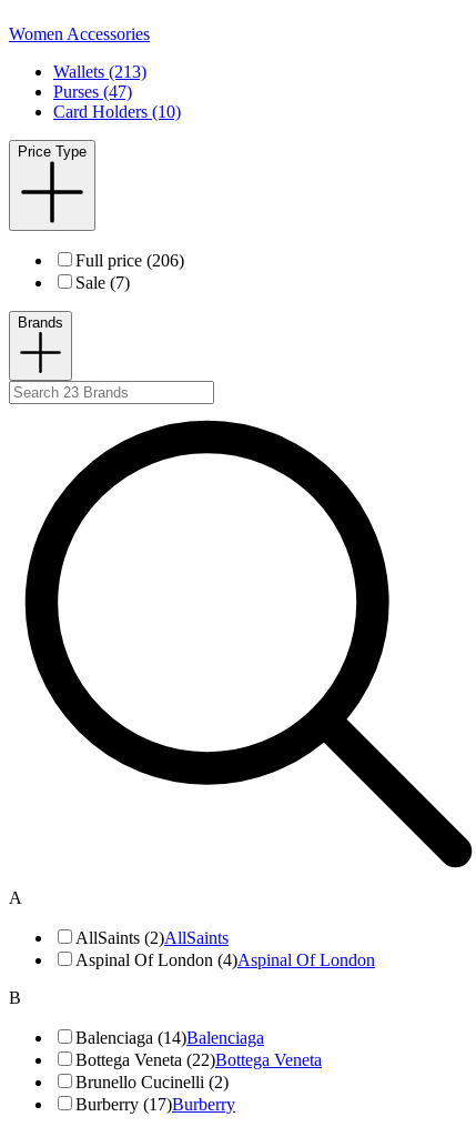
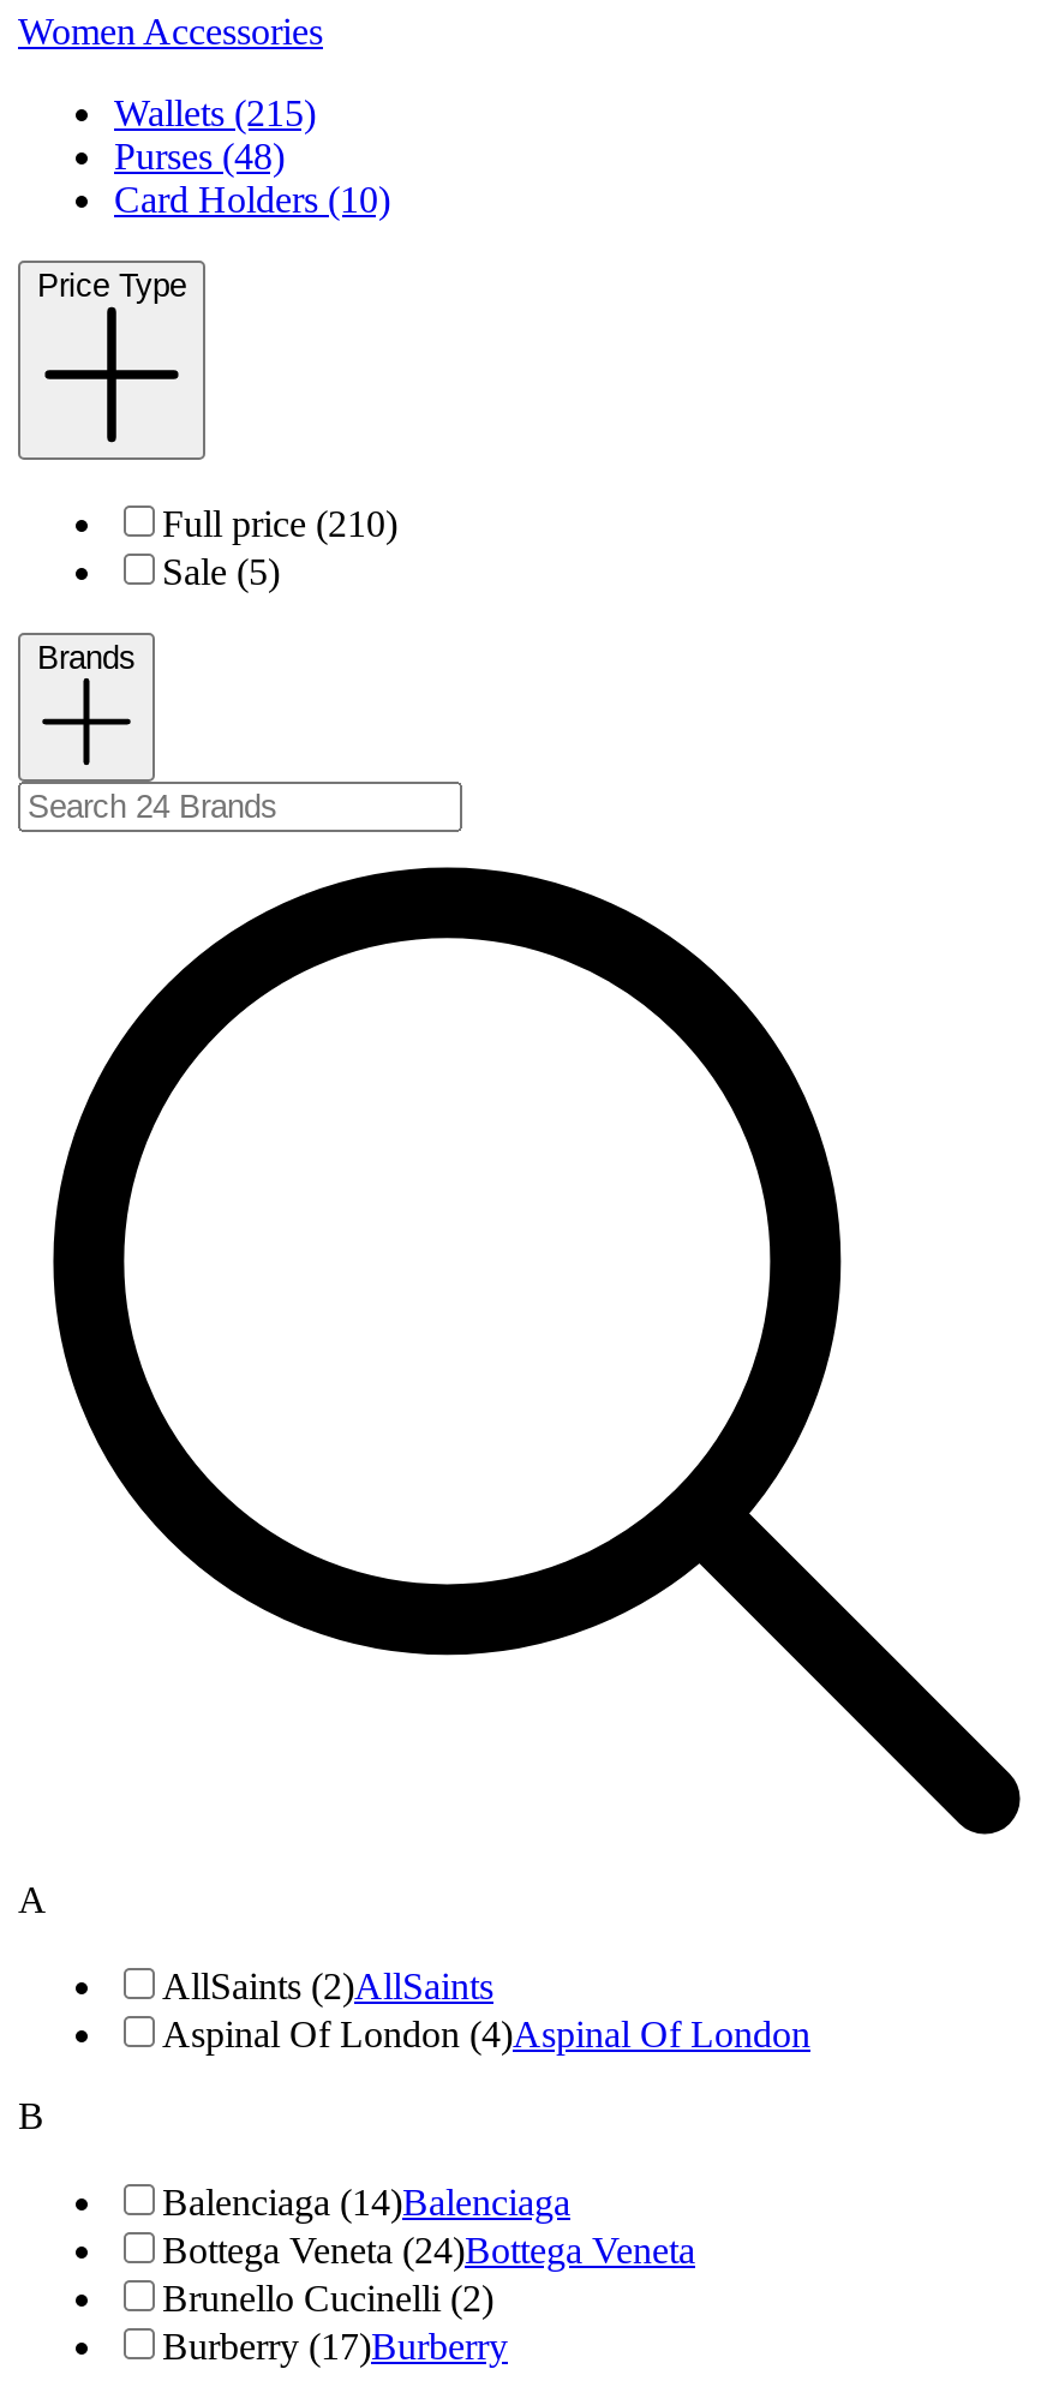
- Wallets (213)
+ Wallets (215)

- Purses (47)
+ Purses (48)

- Full price (206)
+ Full price (210)

- Sale (7)
+ Sale (5)

- Bottega Veneta (22)Bottega Veneta
+ Bottega Veneta (24)Bottega Veneta
